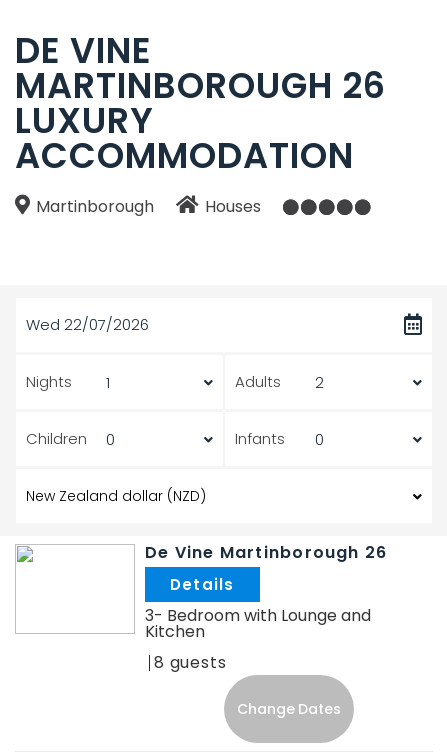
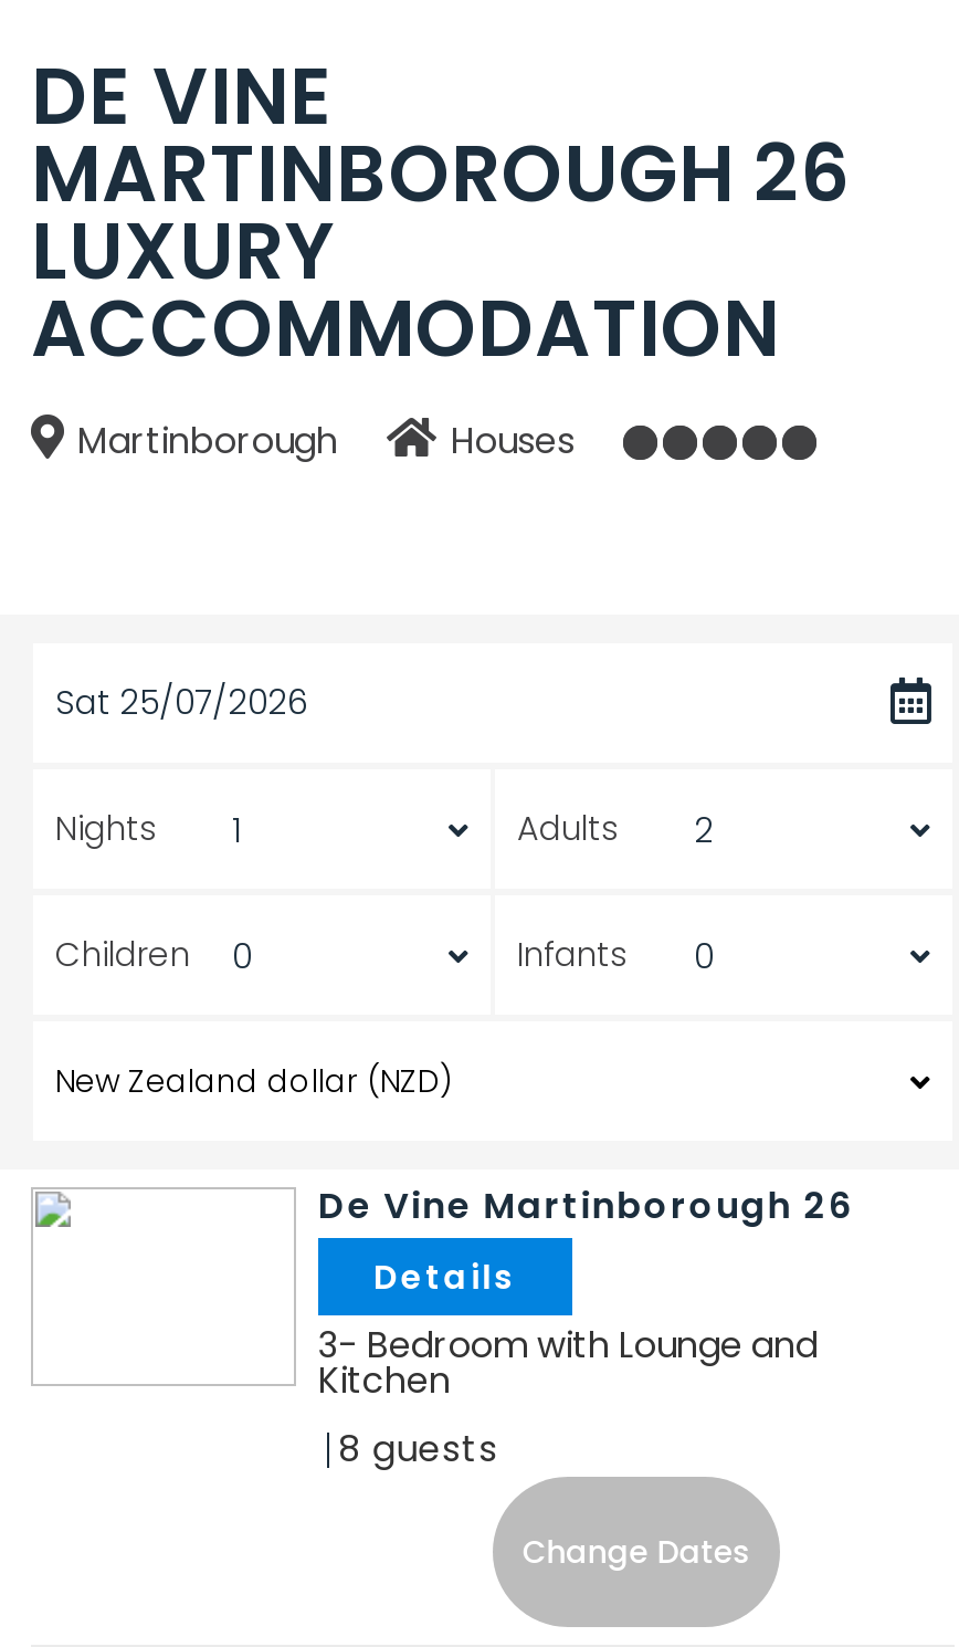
- Wed 22/07/2026
+ Sat 25/07/2026
